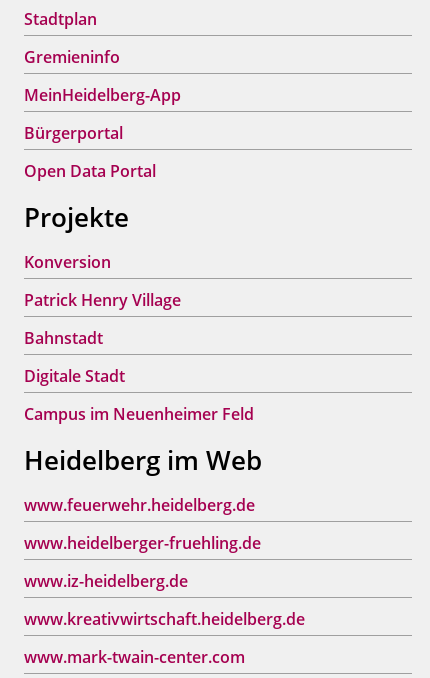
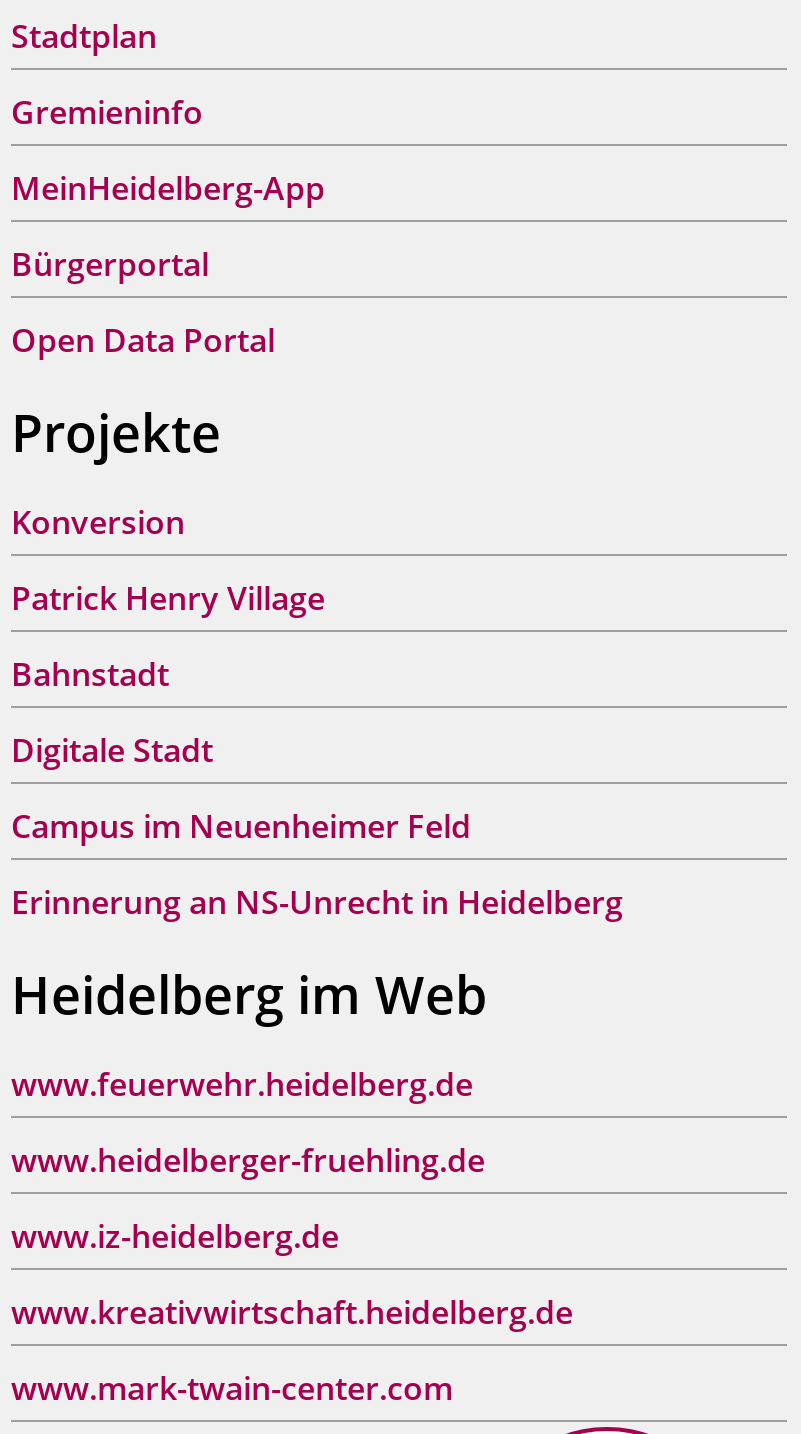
+ Erinnerung an NS-Unrecht in Heidelberg
